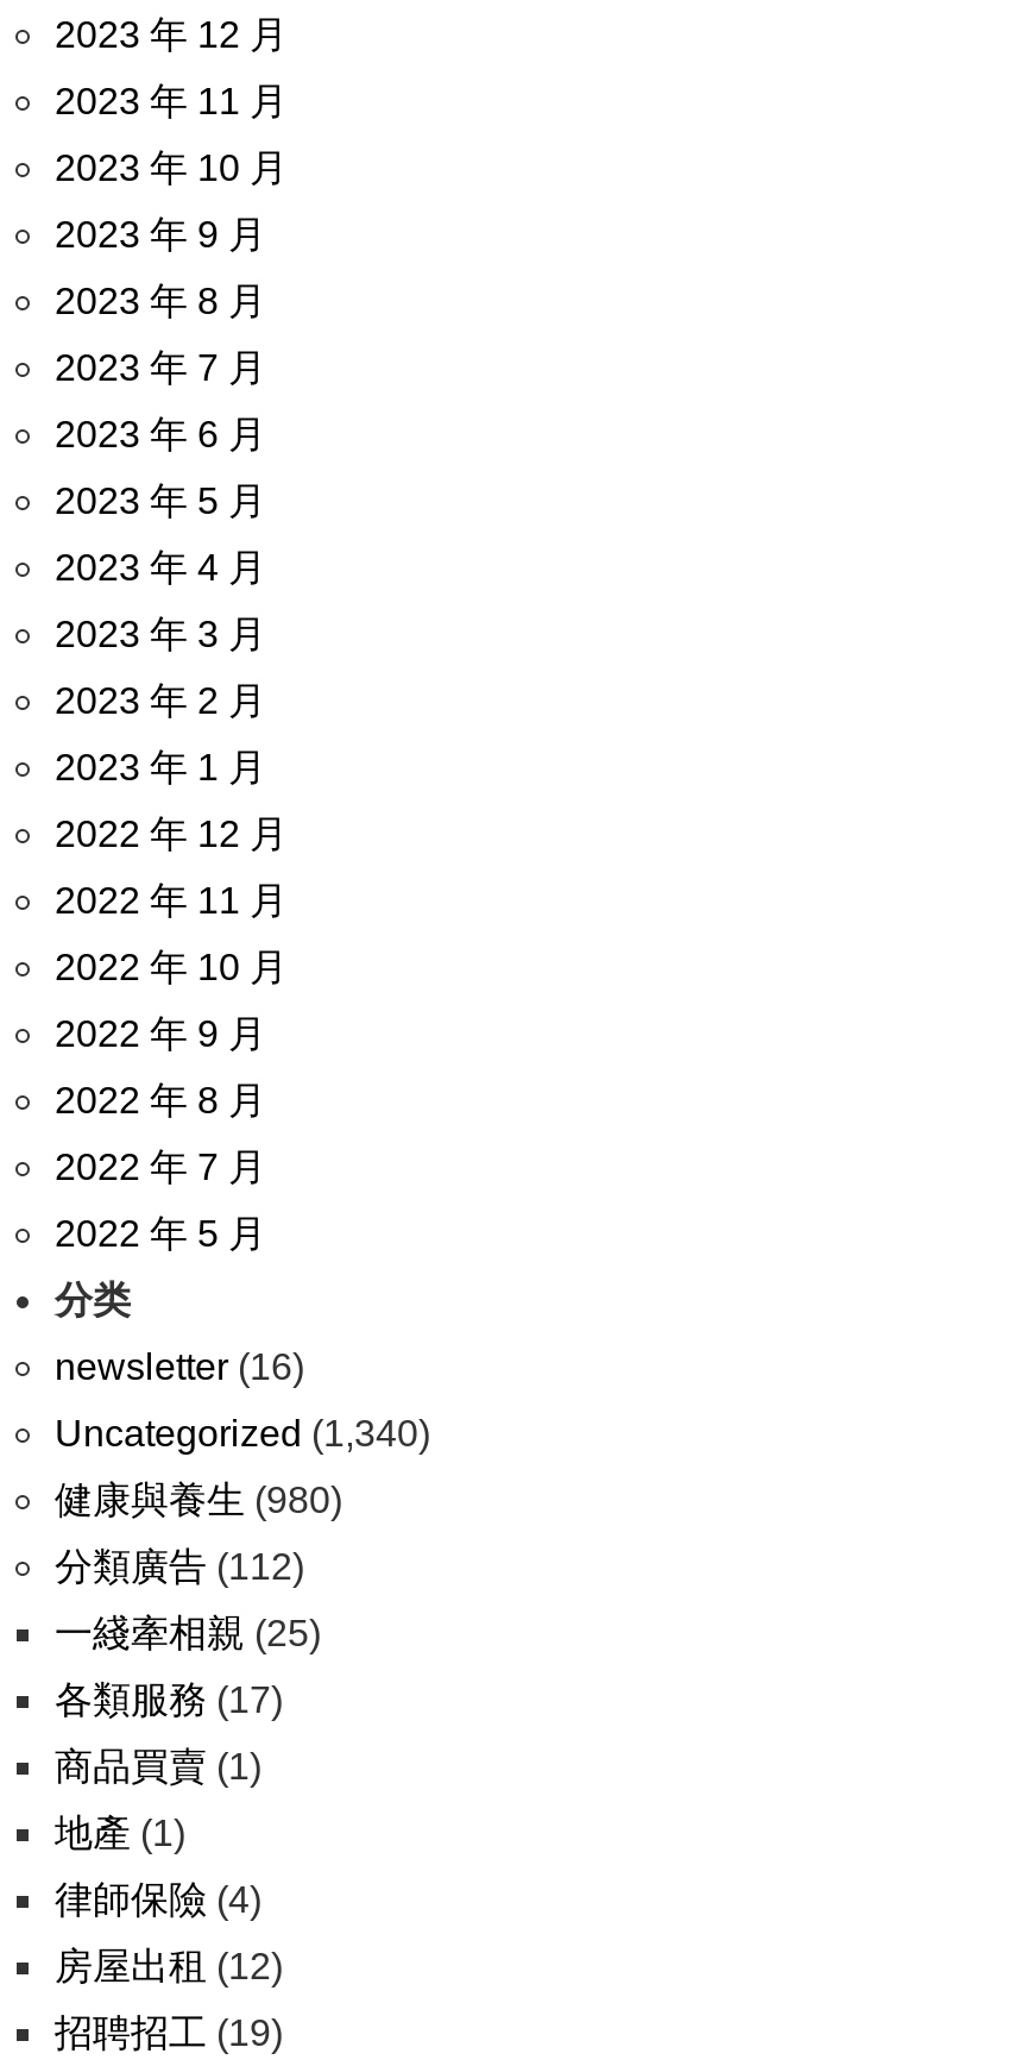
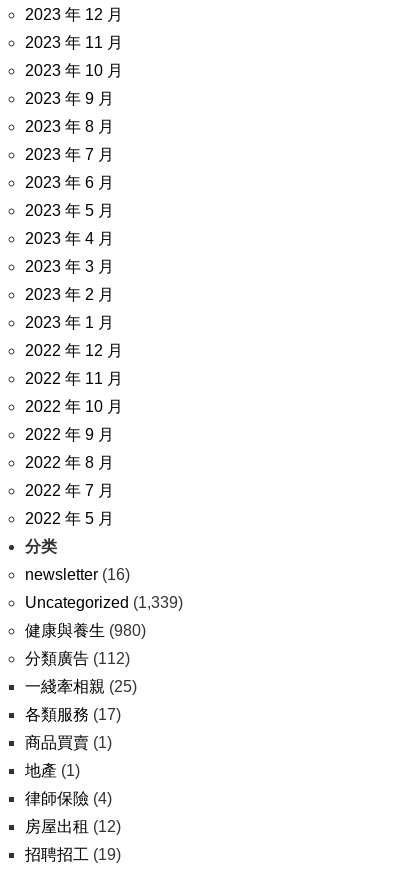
- Uncategorized (1,340)
+ Uncategorized (1,339)
